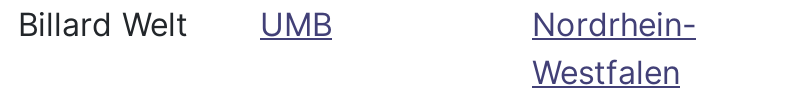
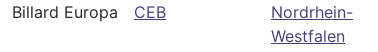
- Billard Welt
- UMB
+ Billard Europa
+ CEB
